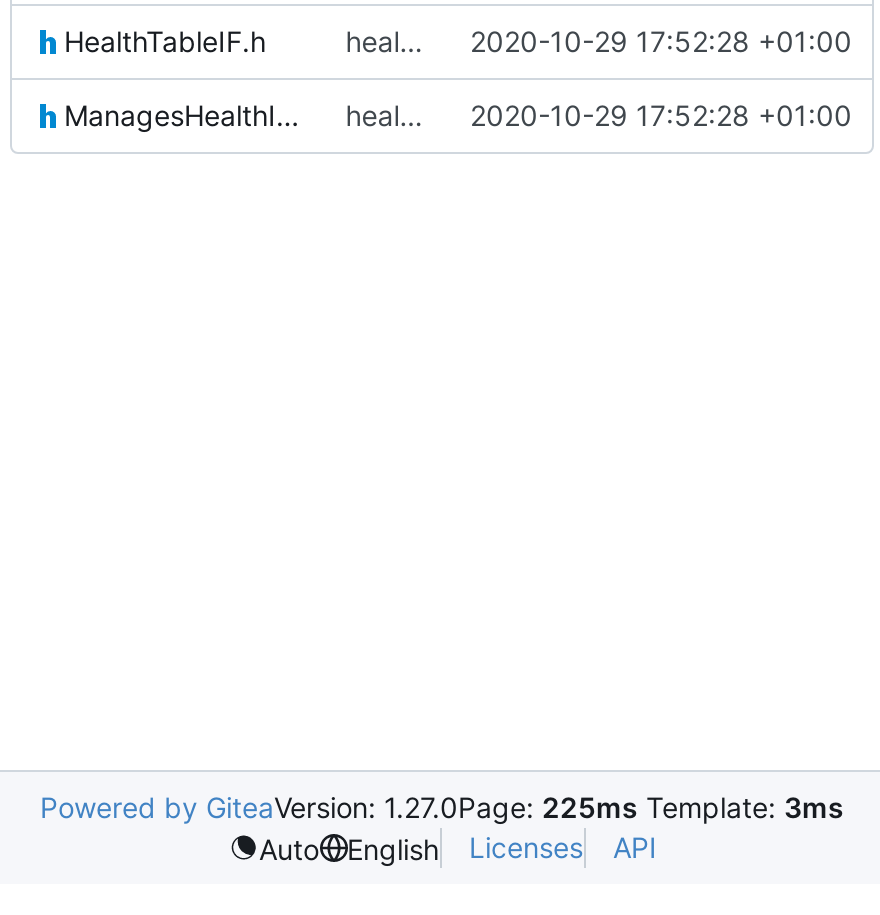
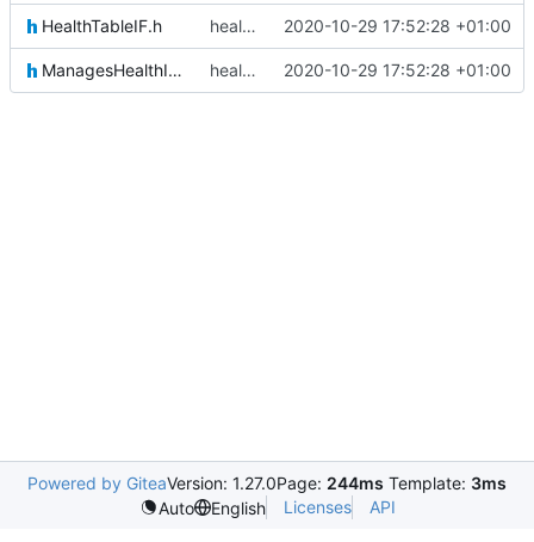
- Powered by GiteaVersion: 1.27.0Page: 225ms Template: 3ms
+ Powered by GiteaVersion: 1.27.0Page: 244ms Template: 3ms
